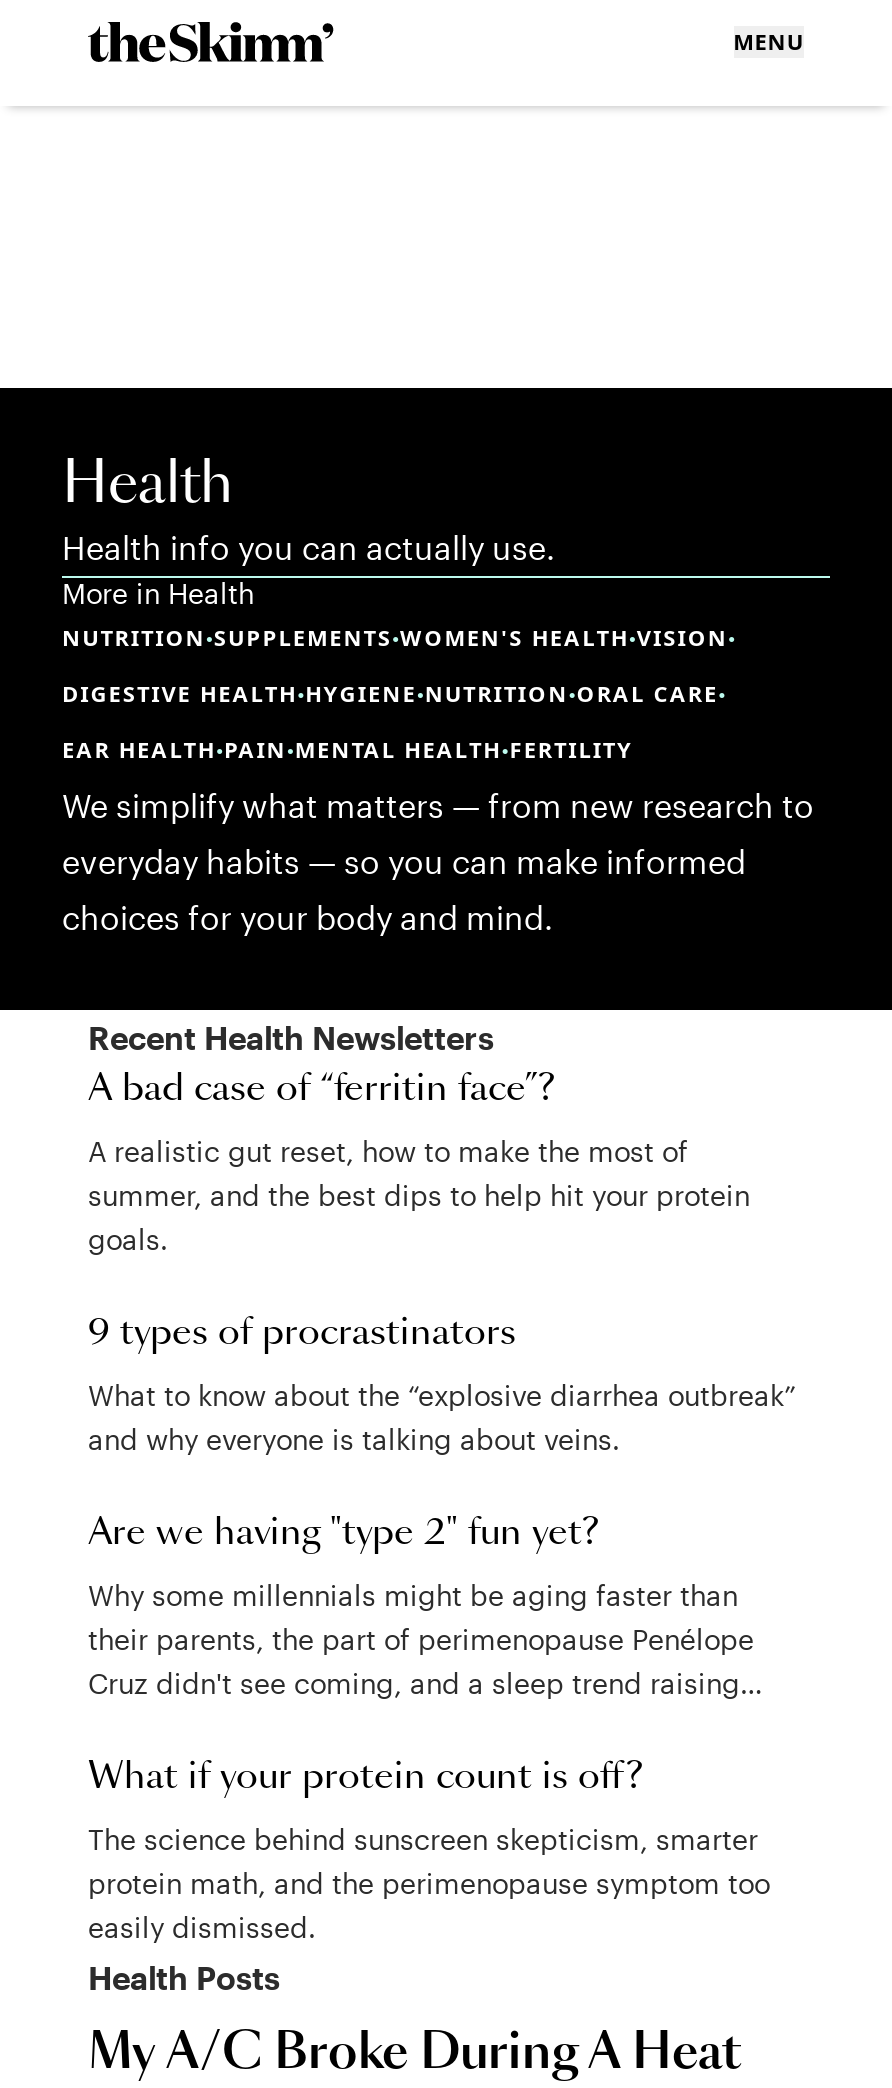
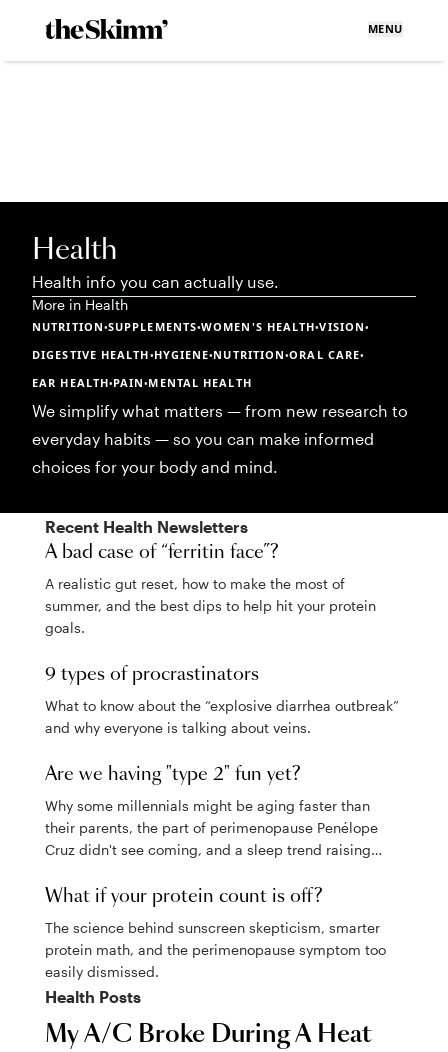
- EAR HEALTH•PAIN•MENTAL HEALTH•FERTILITY
+ EAR HEALTH•PAIN•MENTAL HEALTH
